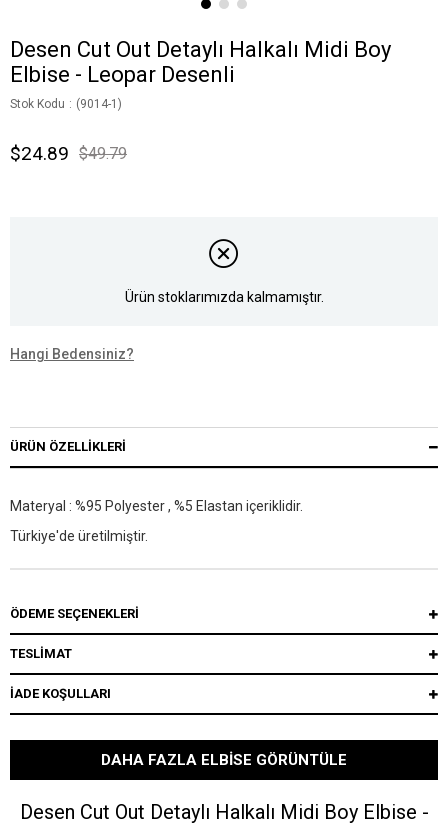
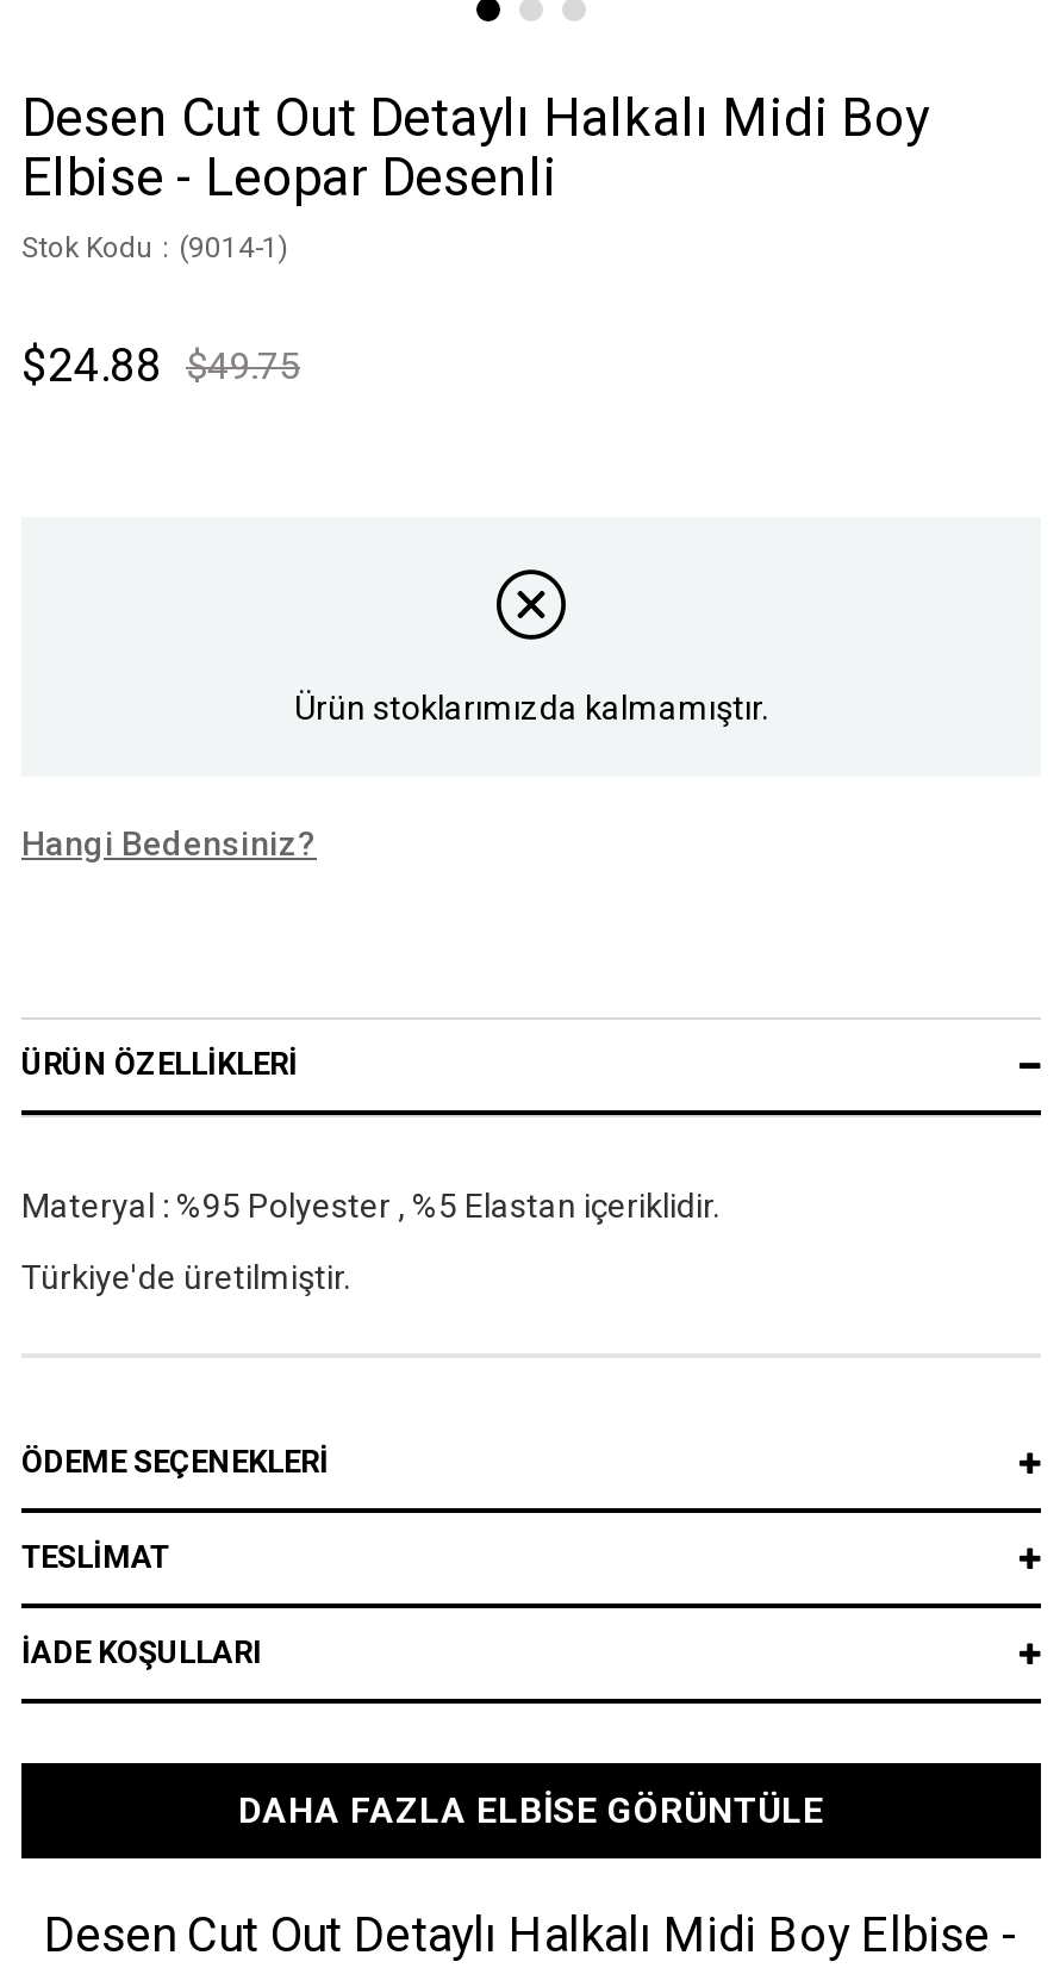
- $24.89
+ $24.88

- $49.79
+ $49.75
